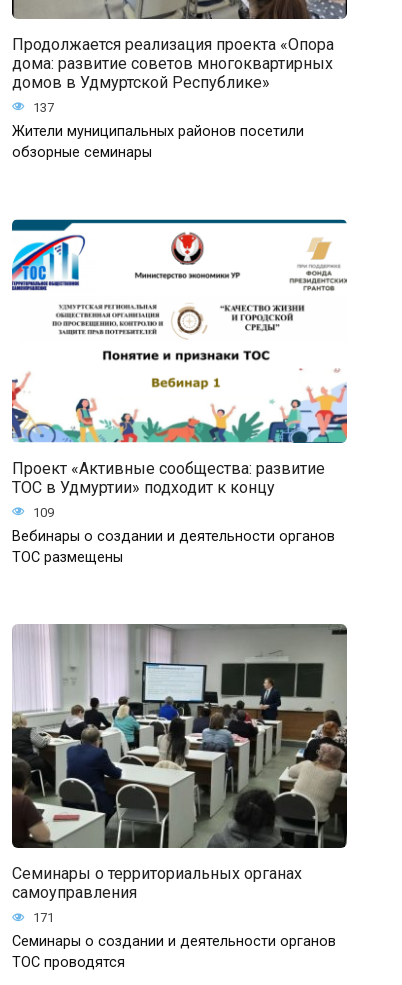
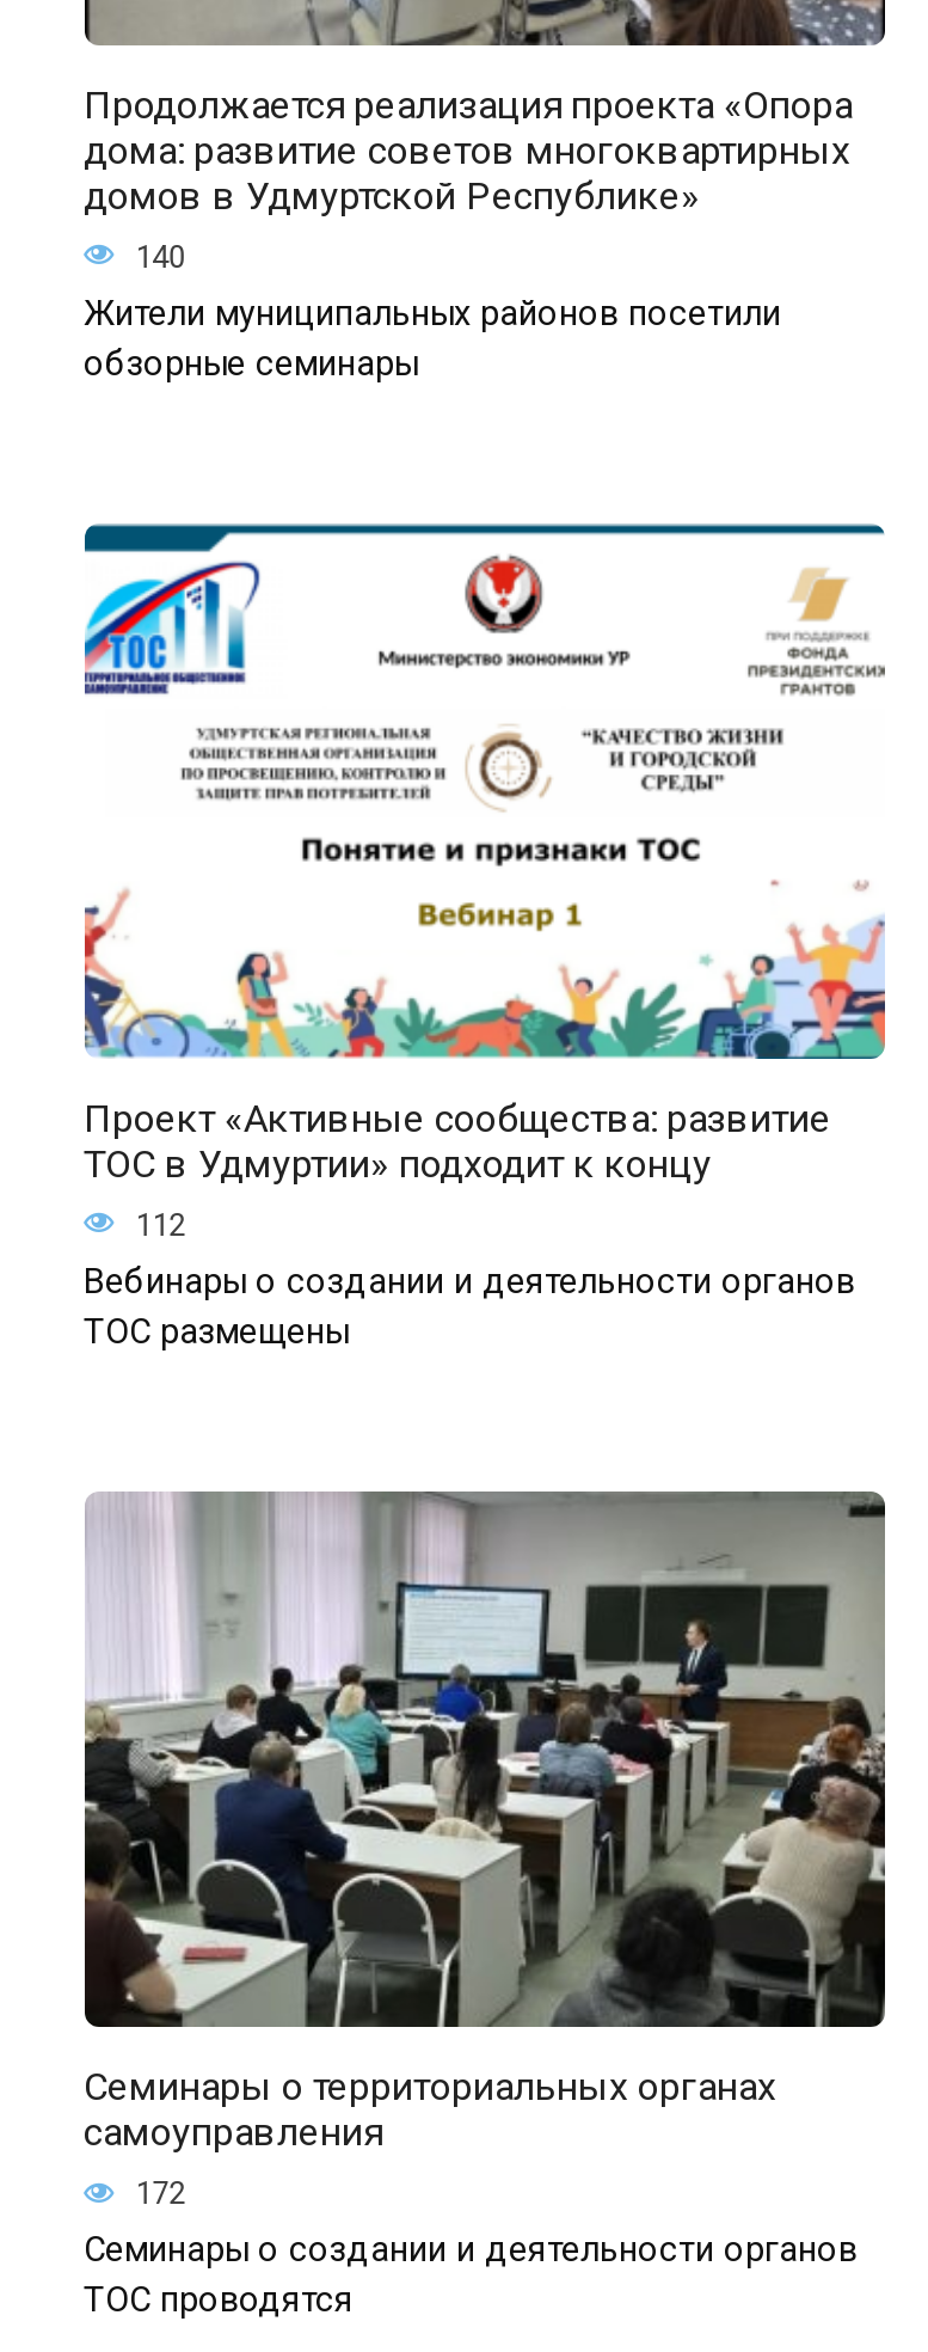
- 137
+ 140

- 109
+ 112

- 171
+ 172
